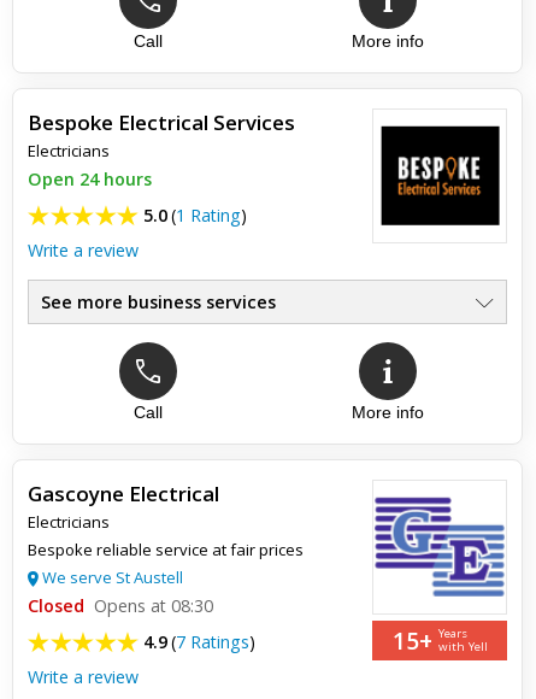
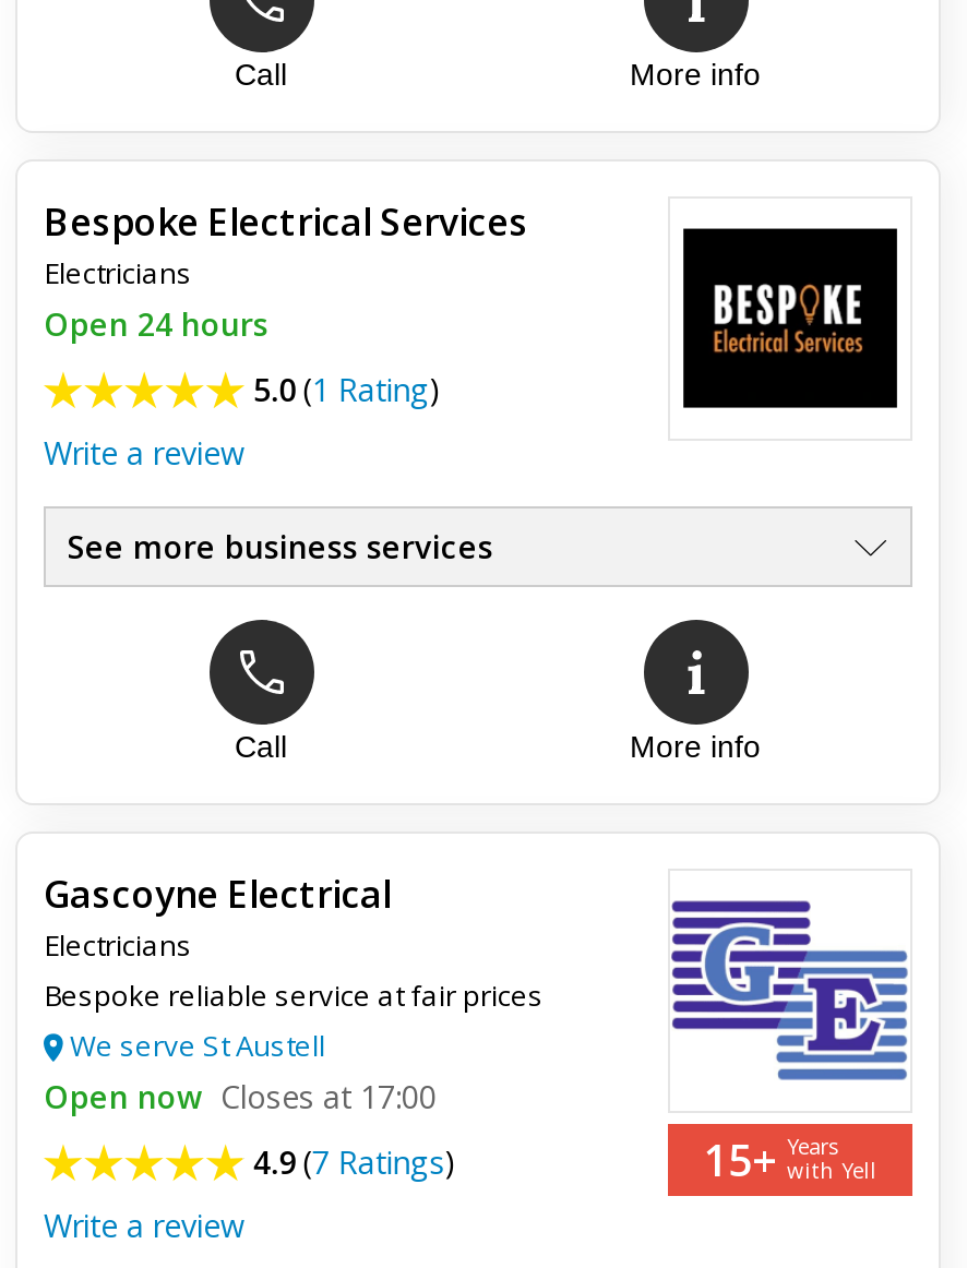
- Closed Opens at 08:30
+ Open now Closes at 17:00
